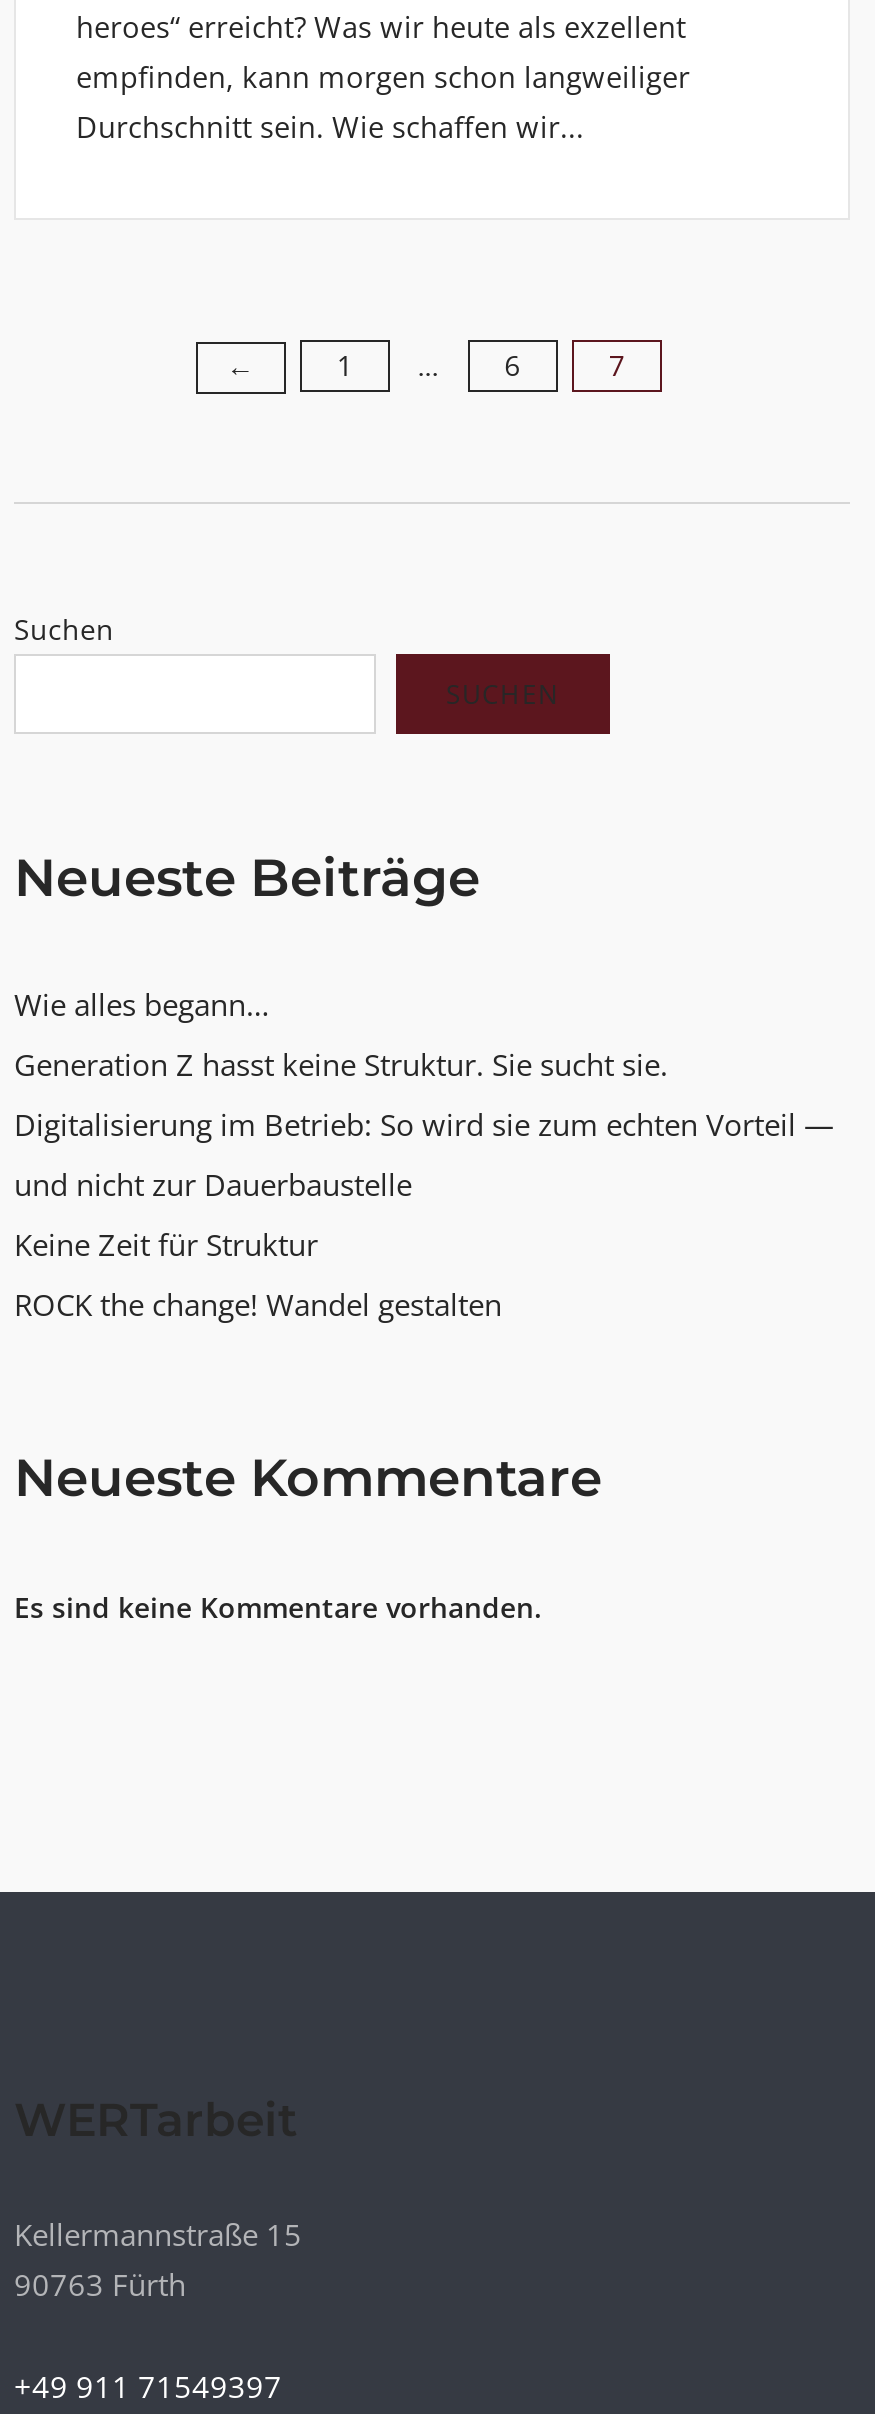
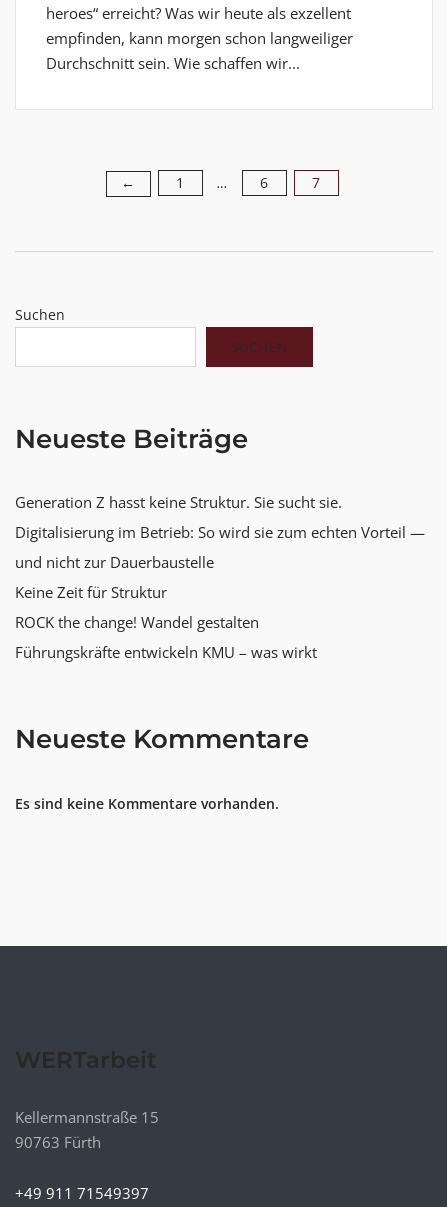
- Wie alles begann…

moved up: Generation Z hasst keine Struktur. Sie sucht sie. | Digitalisierung im Betrieb: So wird sie zum echten Vorteil — | und nicht zur Dauerbaustelle | Keine Zeit für Struktur | ROCK the change! Wandel gestalten

+ Führungskräfte entwickeln KMU – was wirkt
